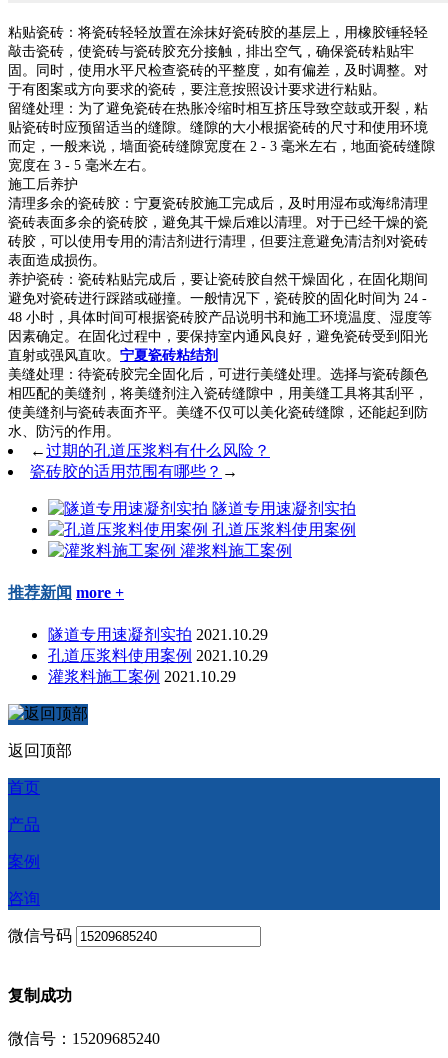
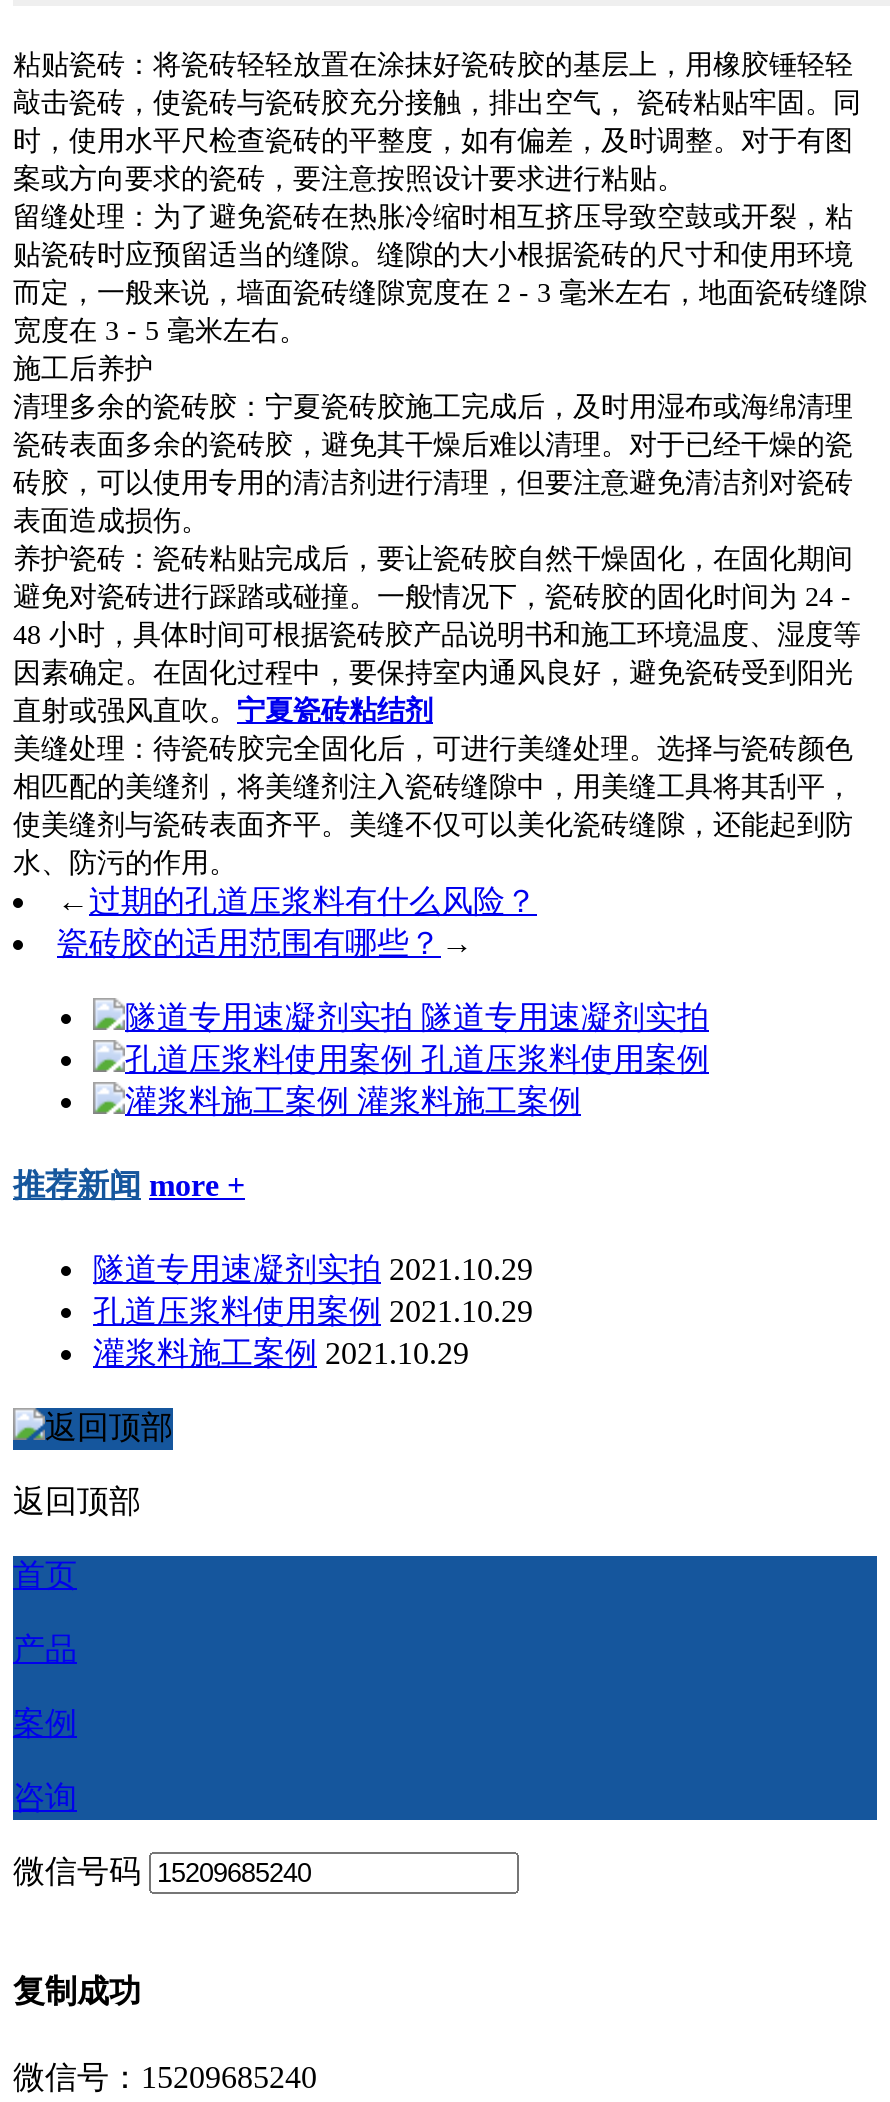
- 敲击瓷砖，使瓷砖与瓷砖胶充分接触，排出空气，确保瓷砖粘贴牢
- 固。同时，使用水平尺检查瓷砖的平整度，如有偏差，及时调整。对
- 于有图案或方向要求的瓷砖，要注意按照设计要求进行粘贴。
+ 敲击瓷砖，使瓷砖与瓷砖胶充分接触，排出空气， 瓷砖粘贴牢固。同
+ 时，使用水平尺检查瓷砖的平整度，如有偏差，及时调整。对于有图
+ 案或方向要求的瓷砖，要注意按照设计要求进行粘贴。
